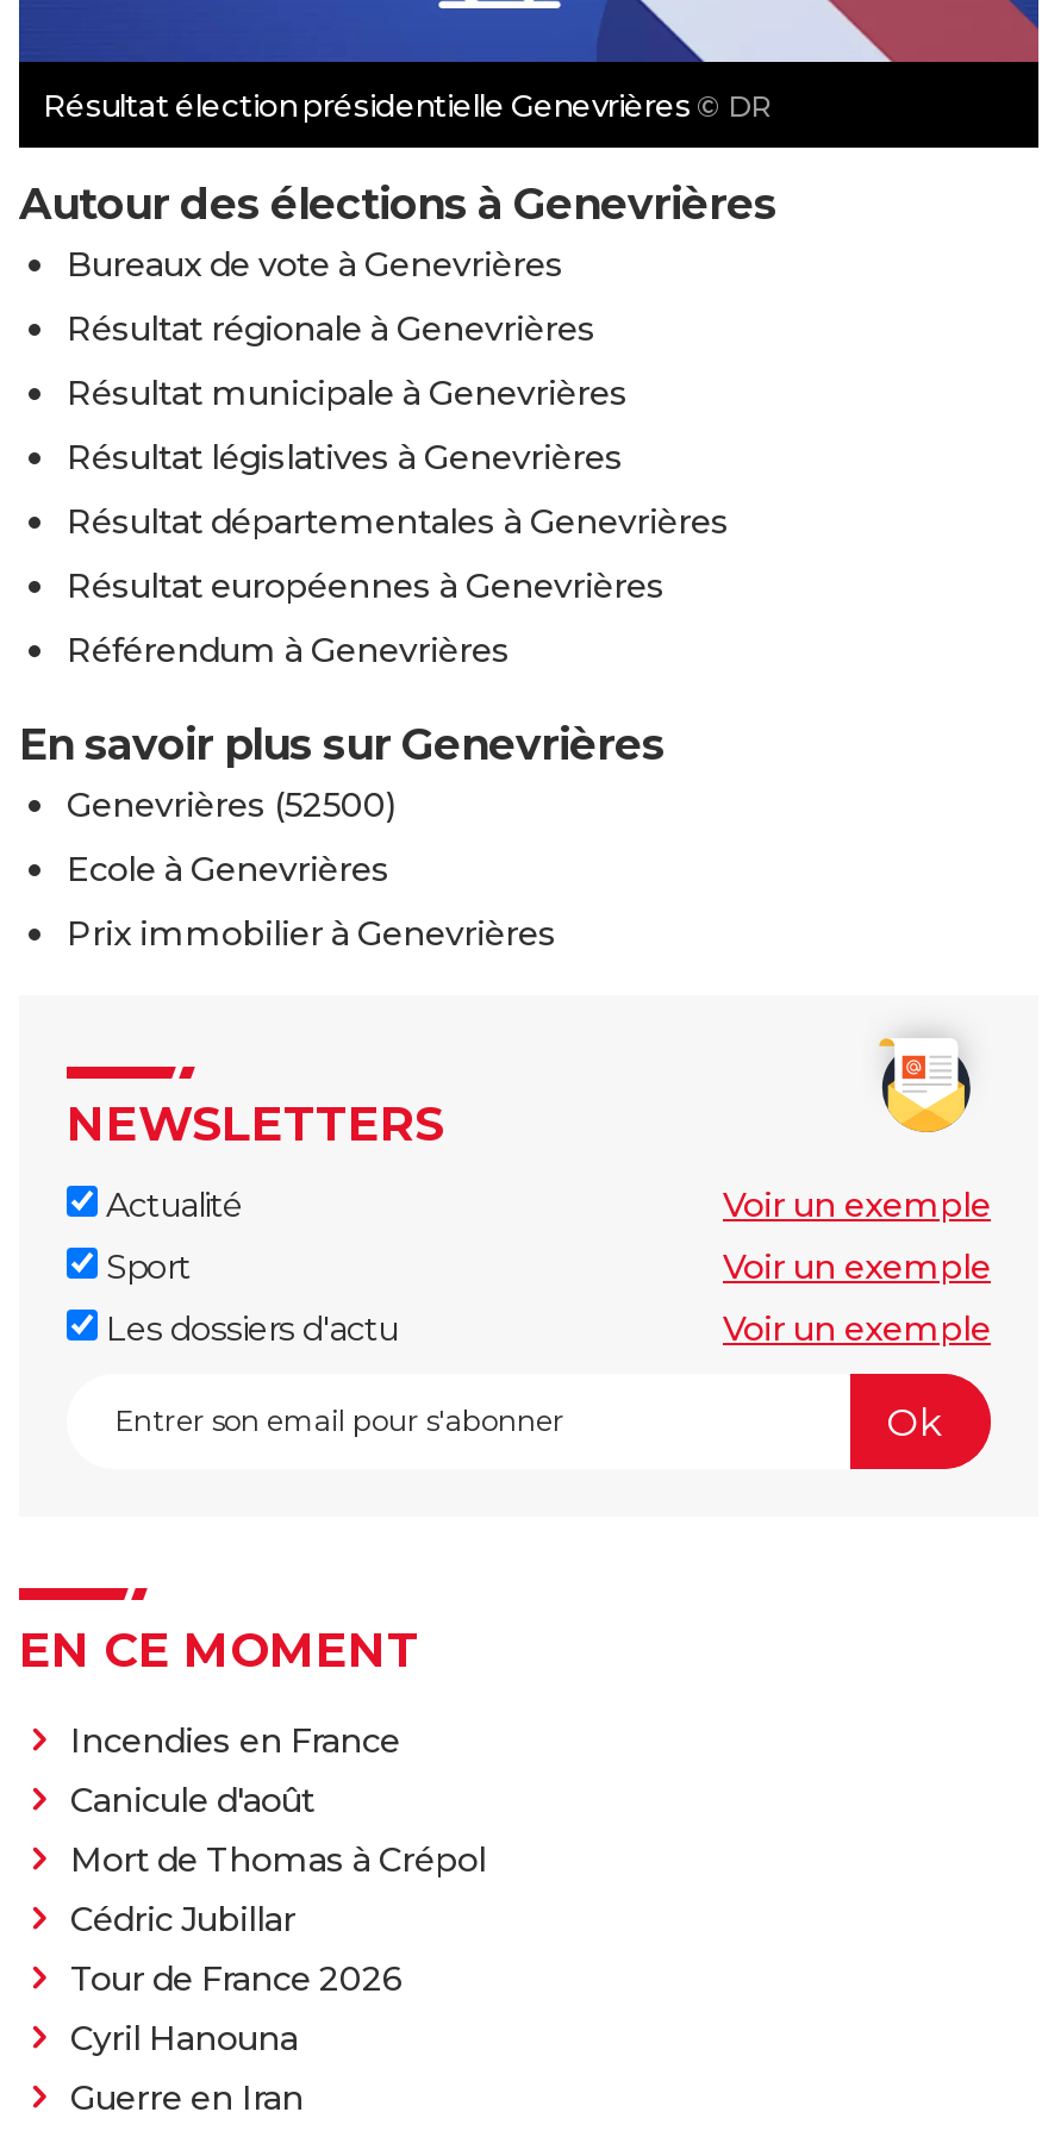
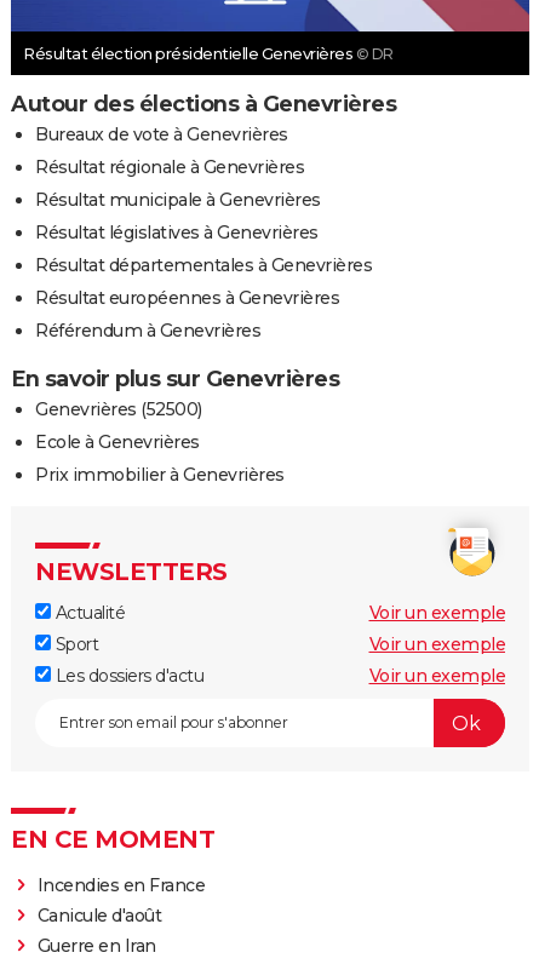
- Mort de Thomas à Crépol
- Cédric Jubillar
- Tour de France 2026
- Cyril Hanouna
